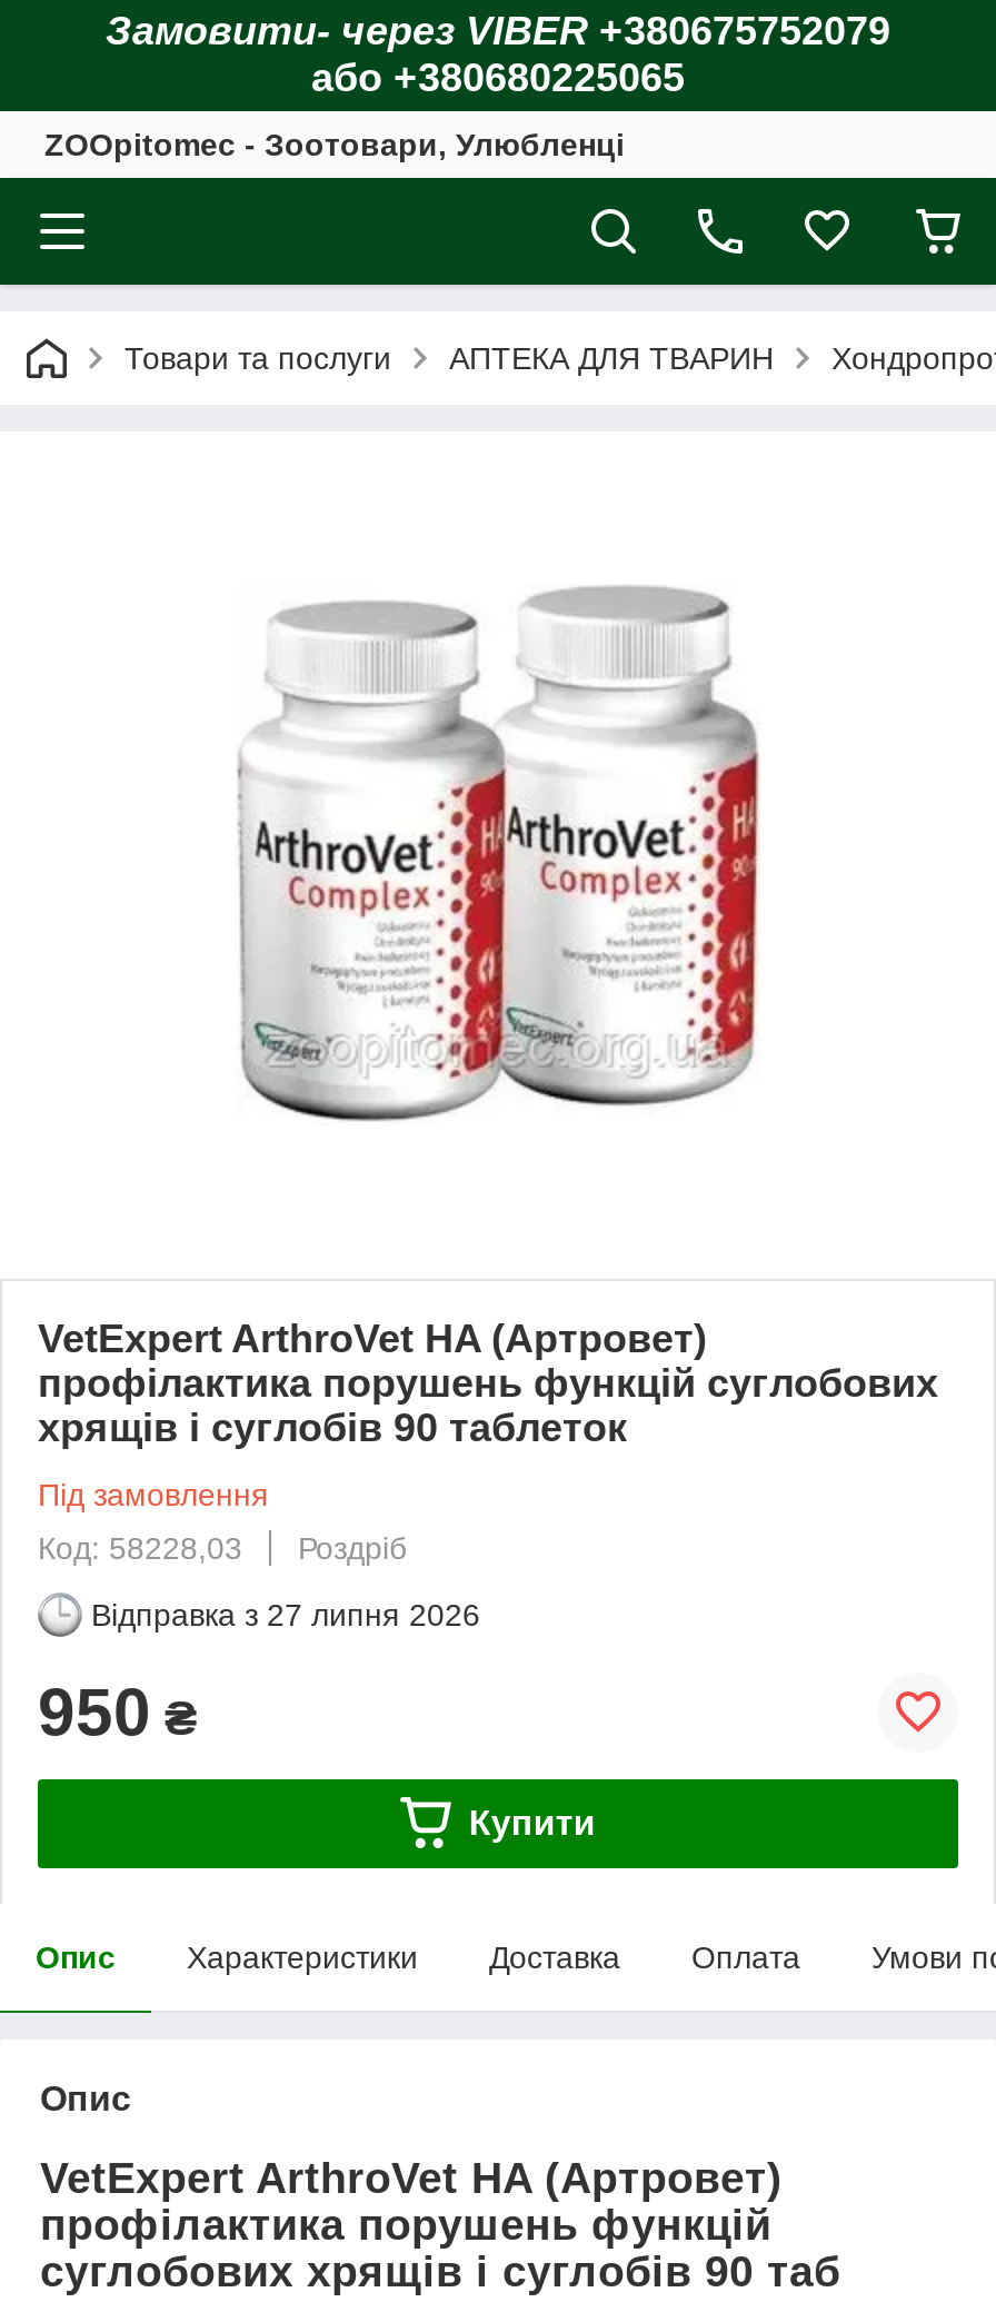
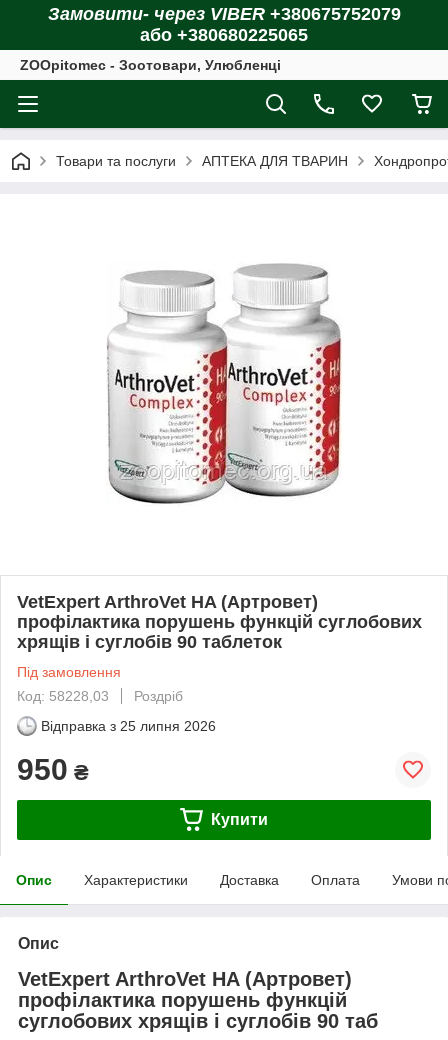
- Відправка з 27 липня 2026
+ Відправка з 25 липня 2026
